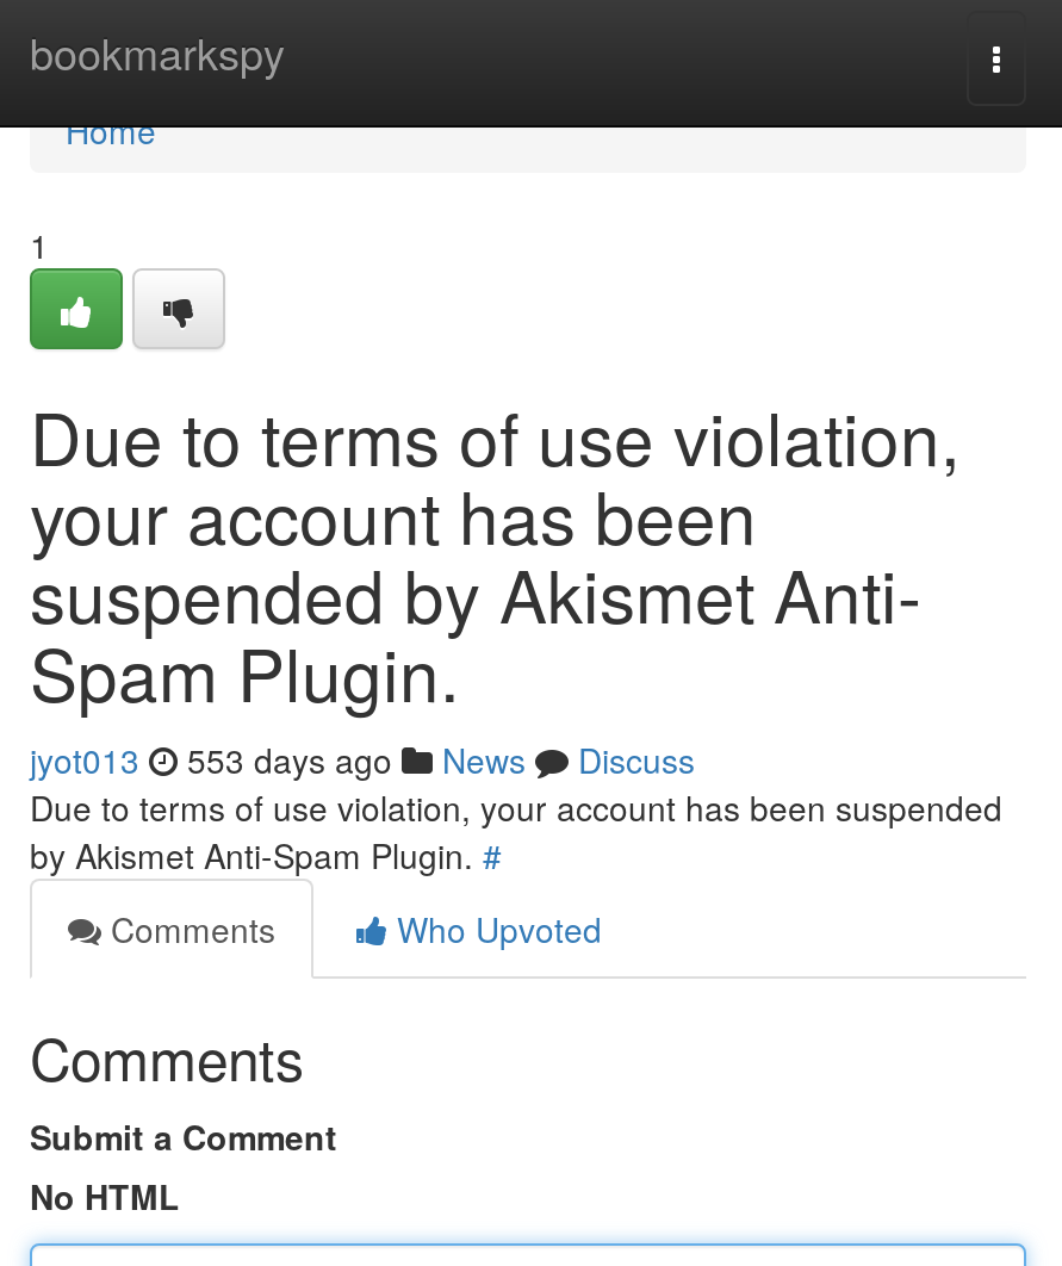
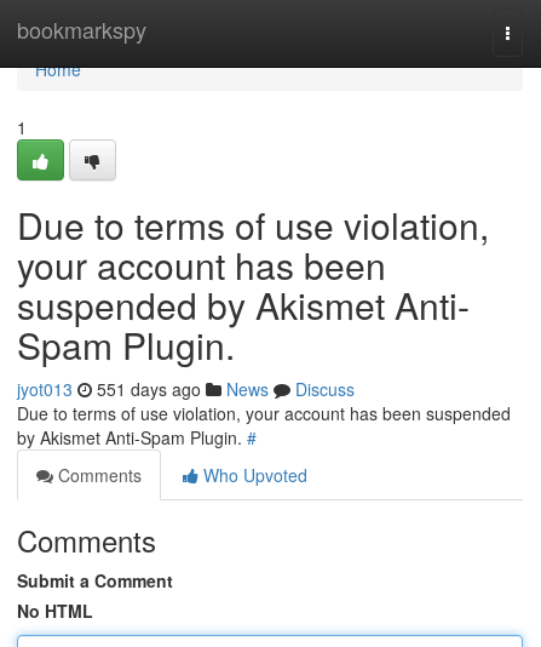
- jyot013 553 days ago News Discuss
+ jyot013 551 days ago News Discuss
